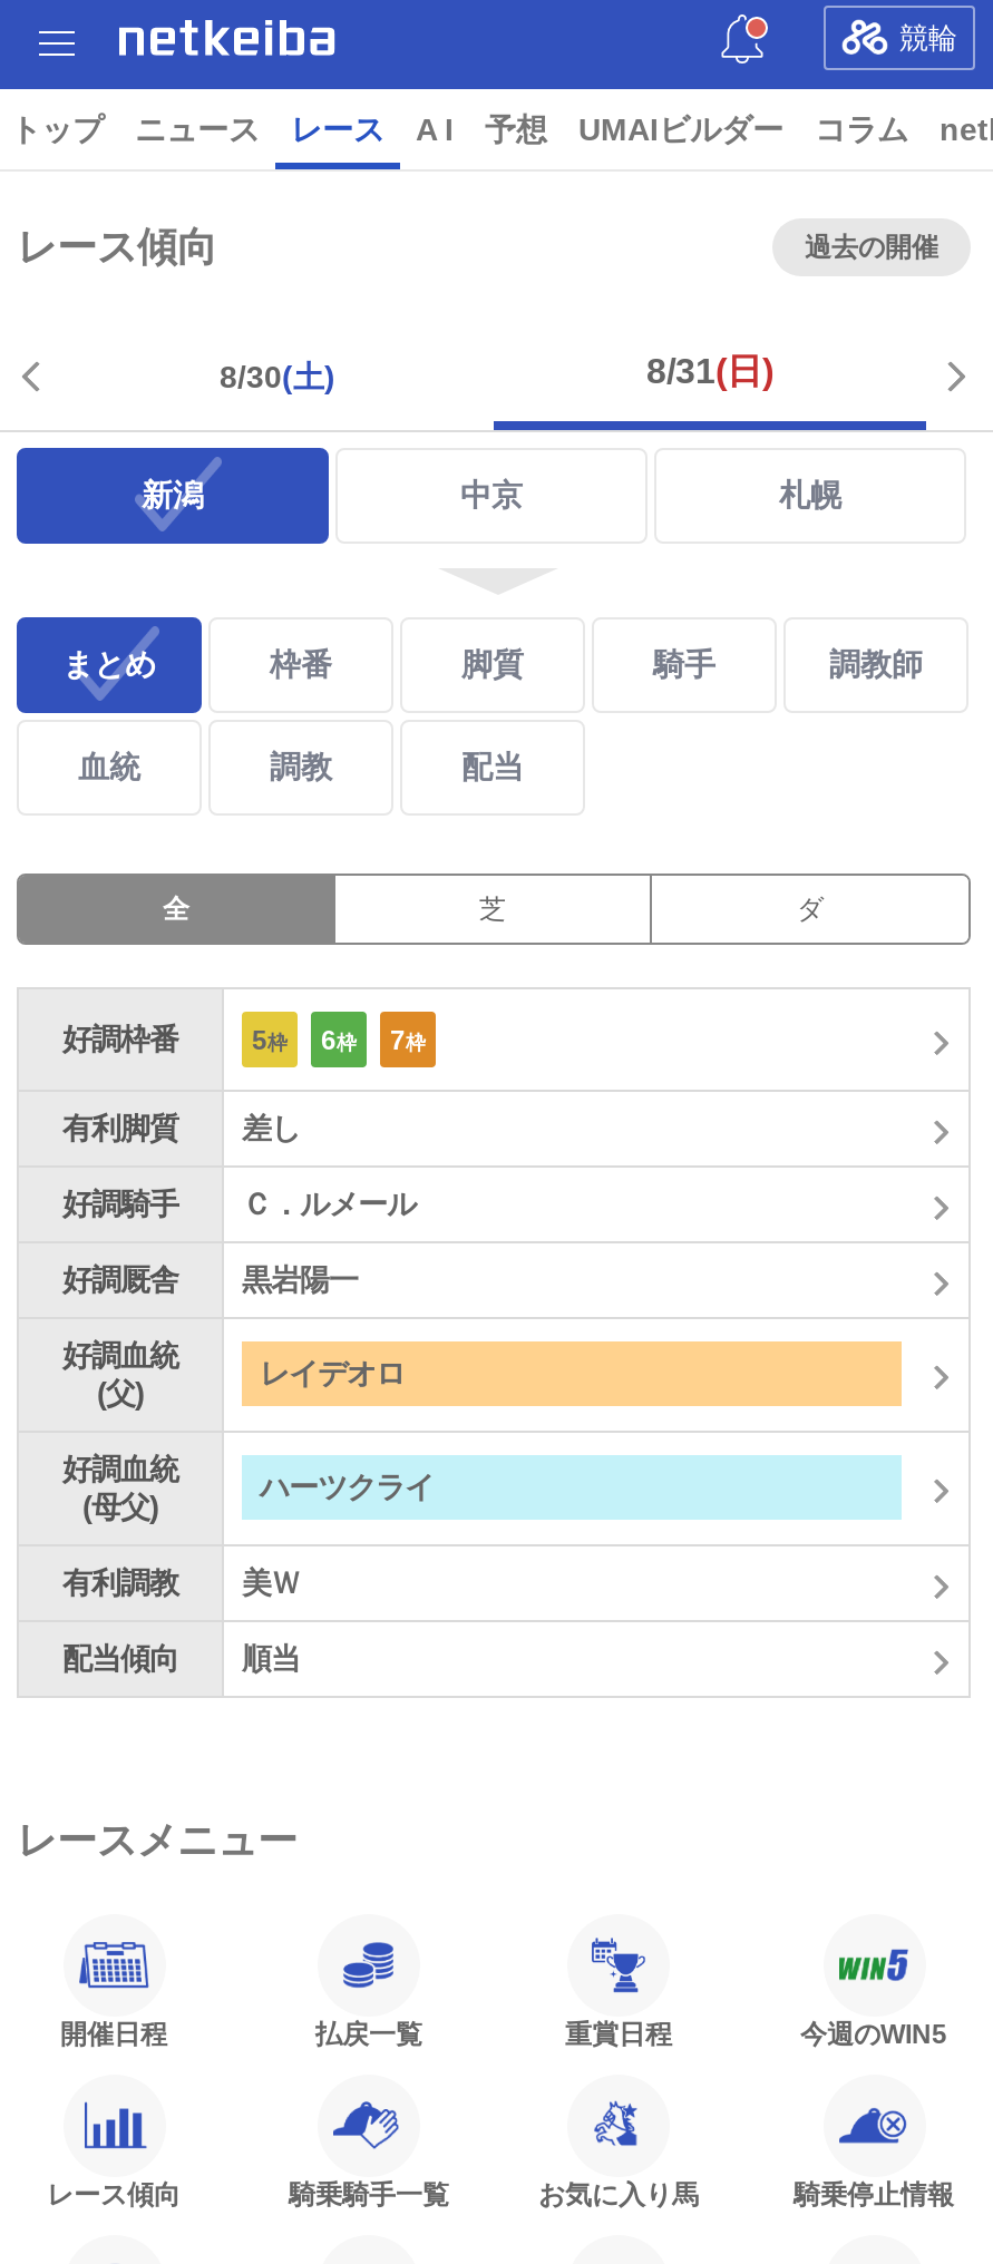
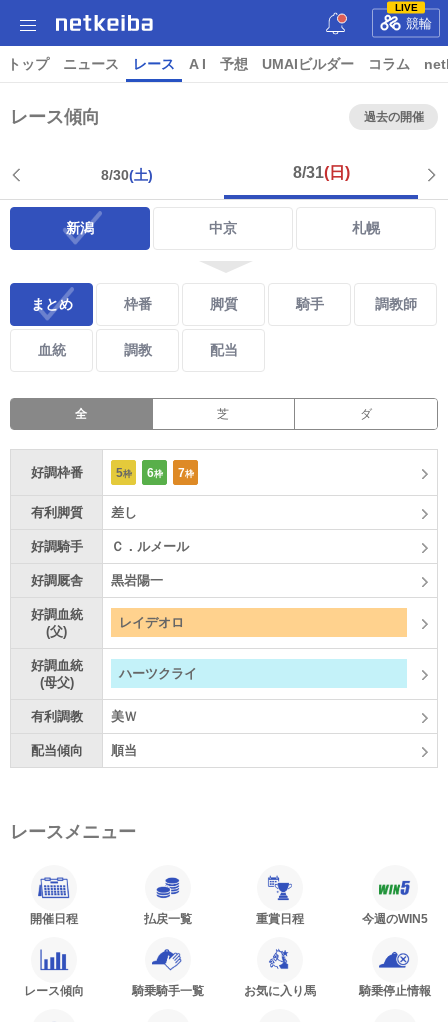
+ LIVE
